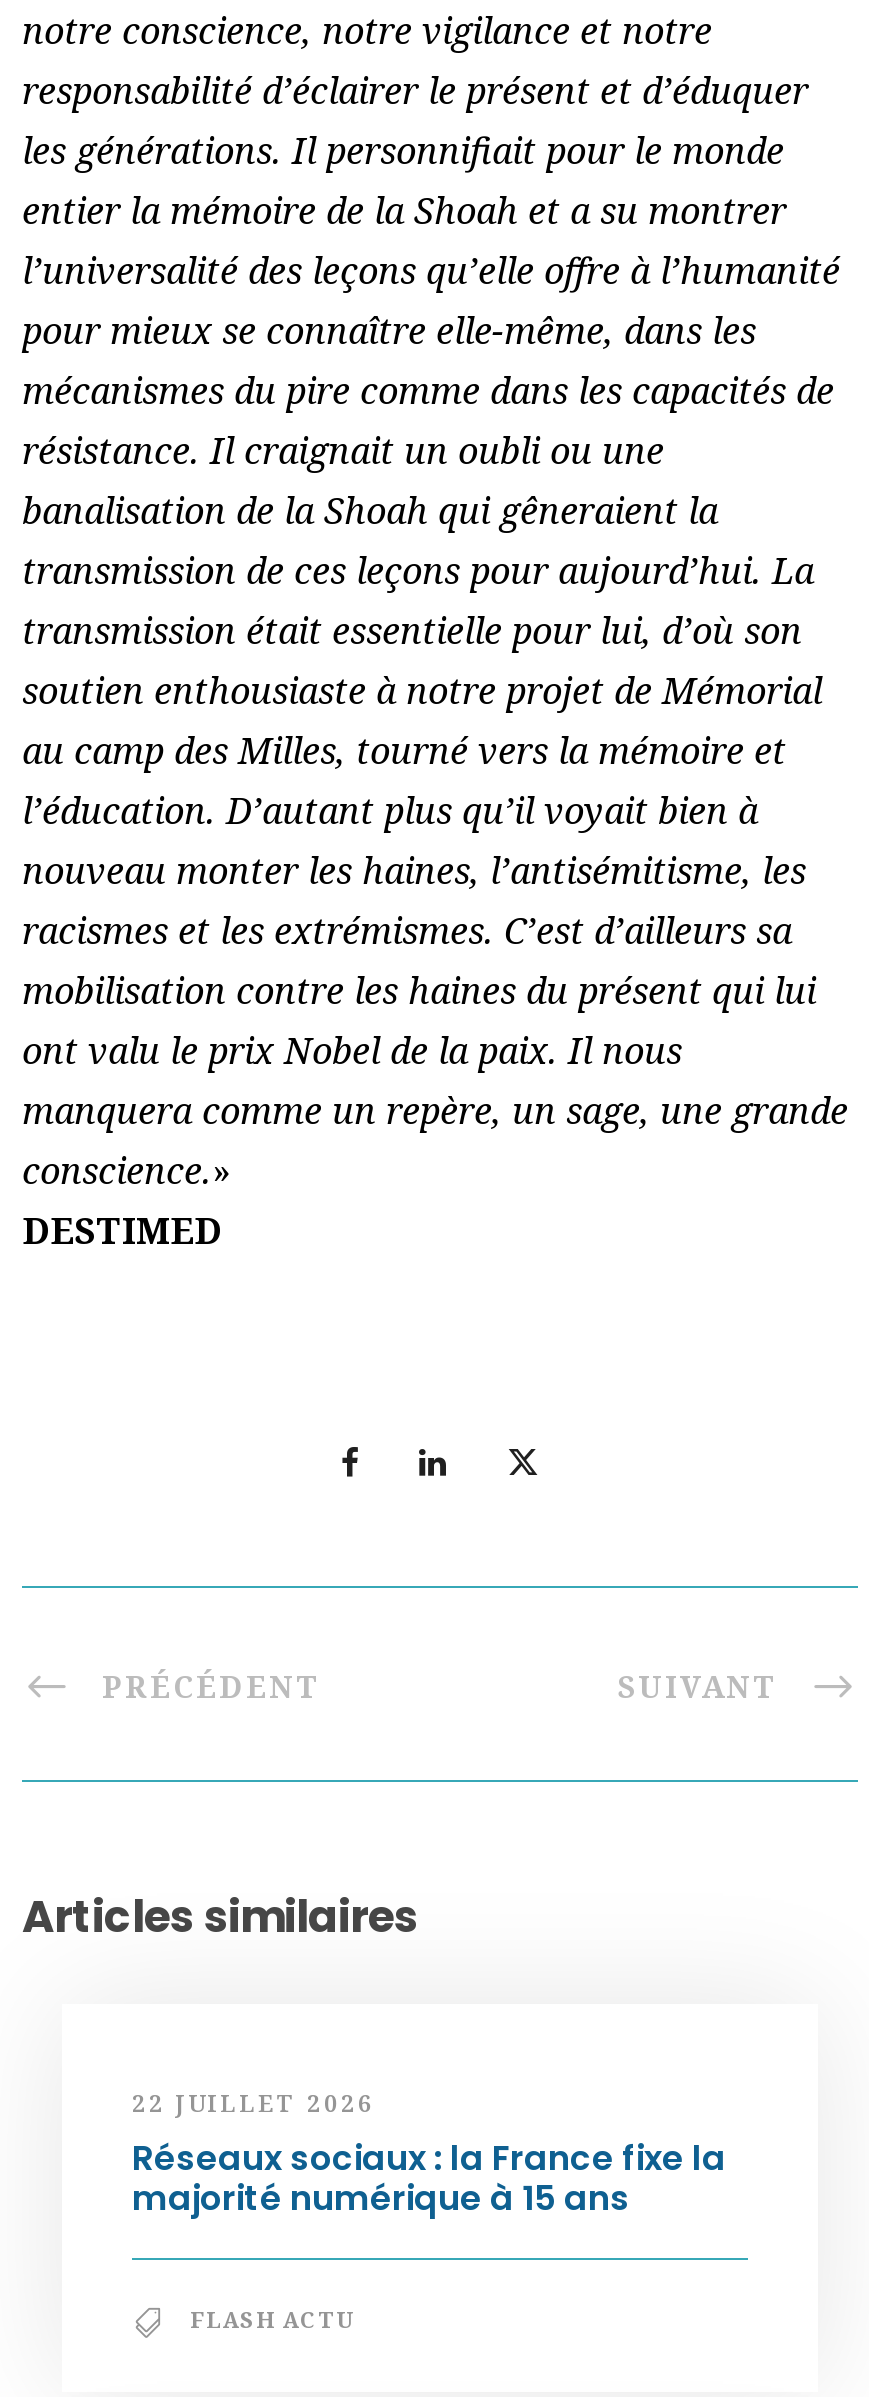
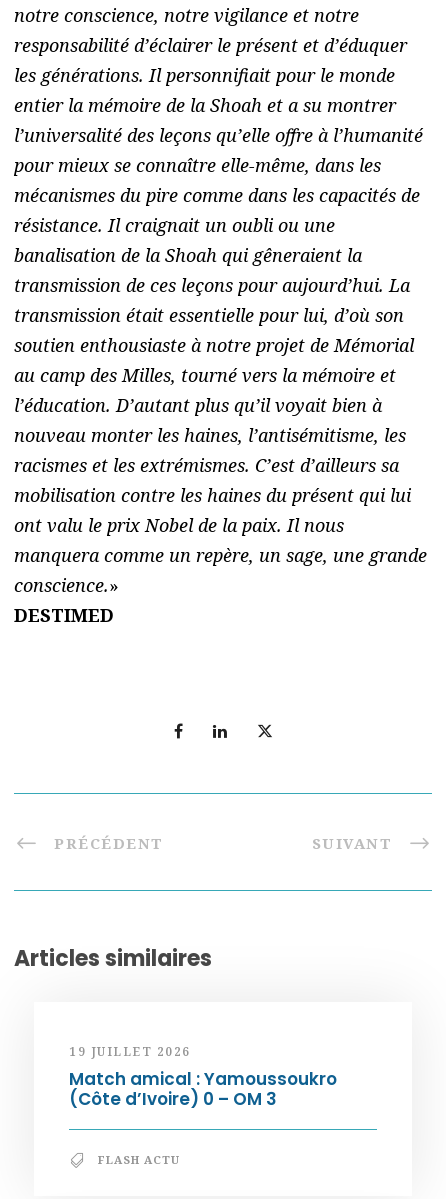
- 22 JUILLET 2026
- Réseaux sociaux : la France fixe la
- majorité numérique à 15 ans
+ 19 JUILLET 2026
+ Match amical : Yamoussoukro
+ (Côte d’Ivoire) 0 – OM 3
